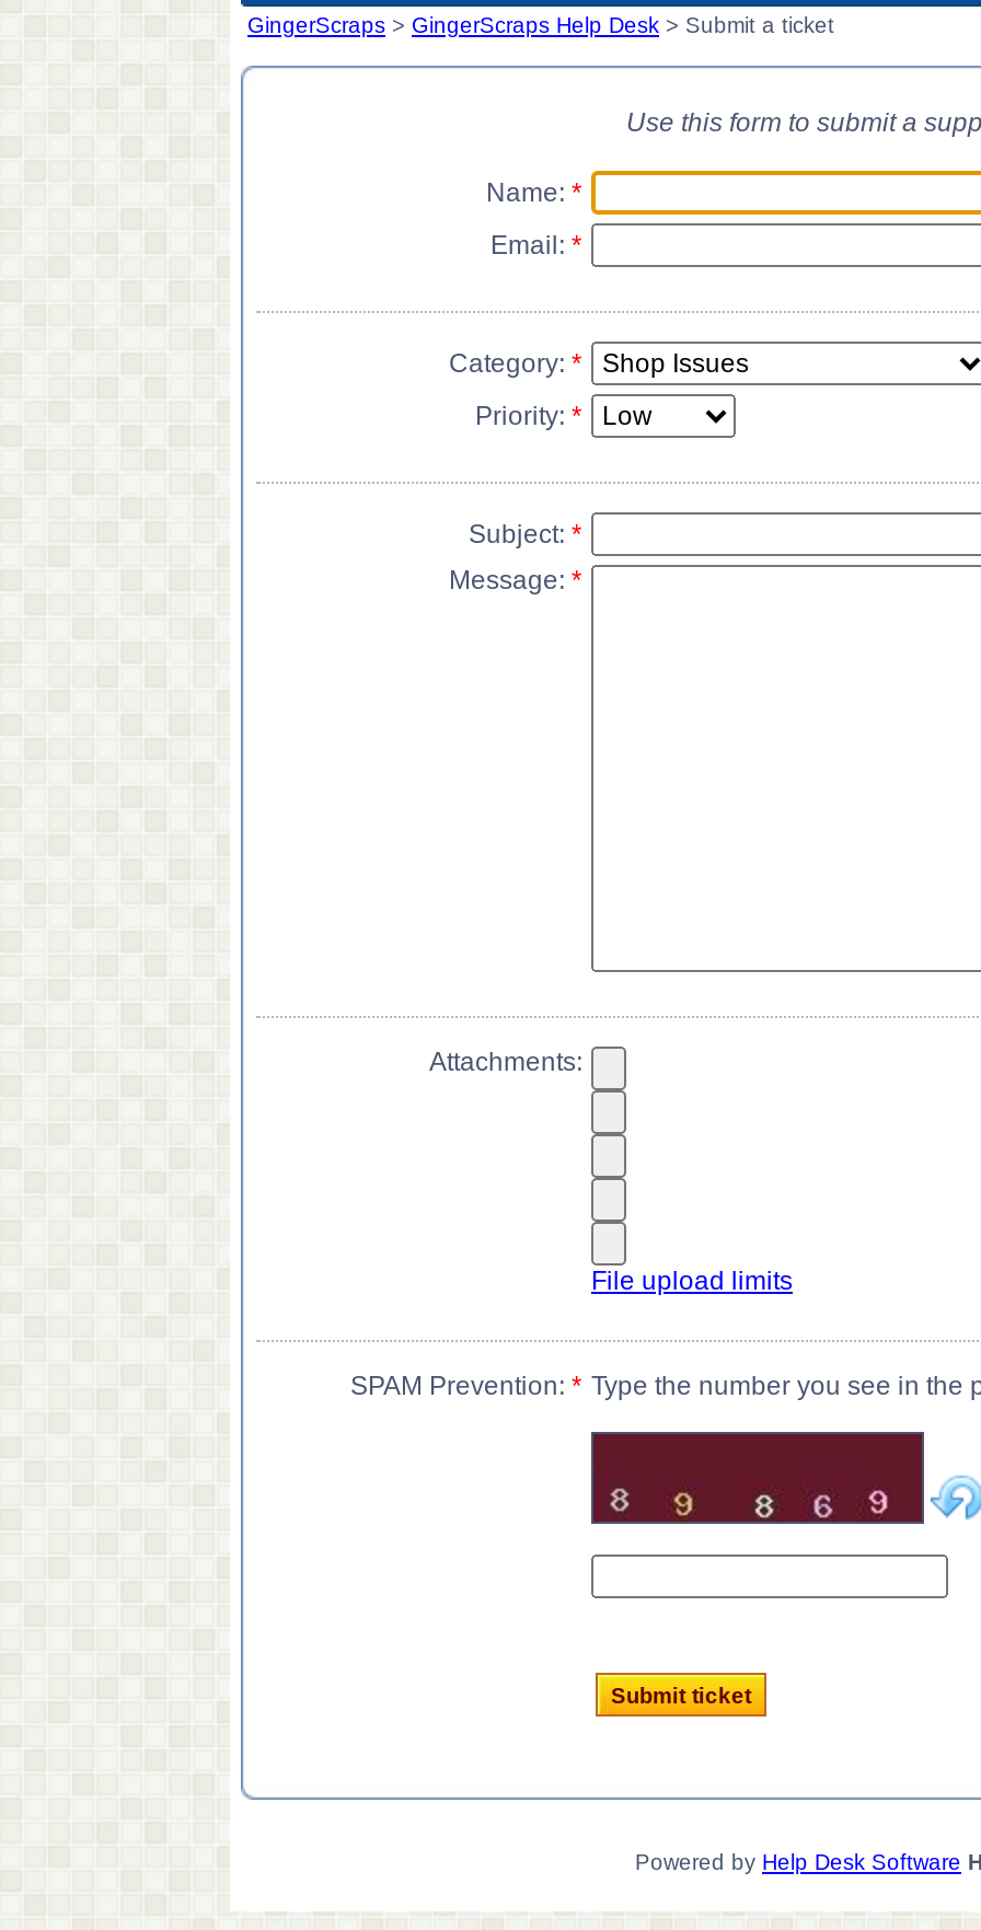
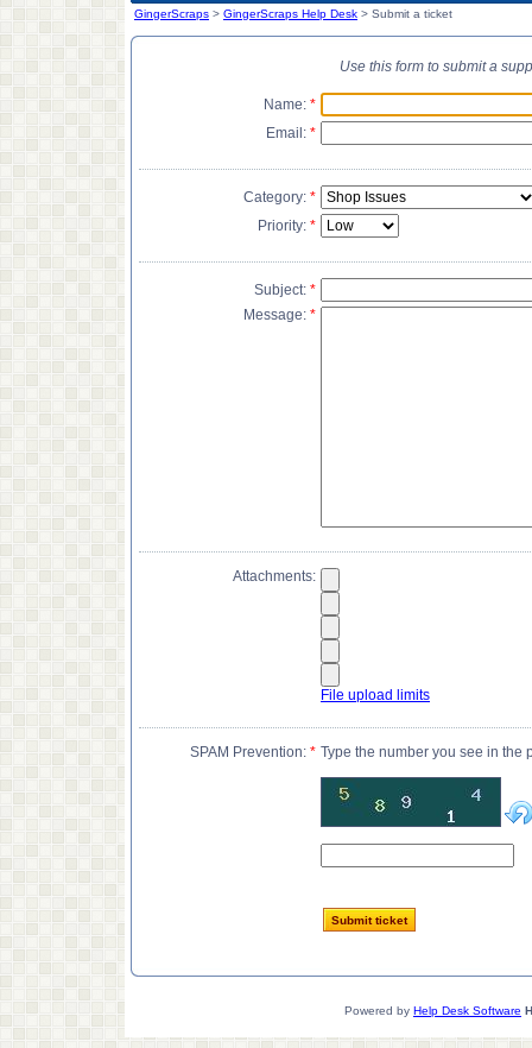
- [image]
+ [image]
